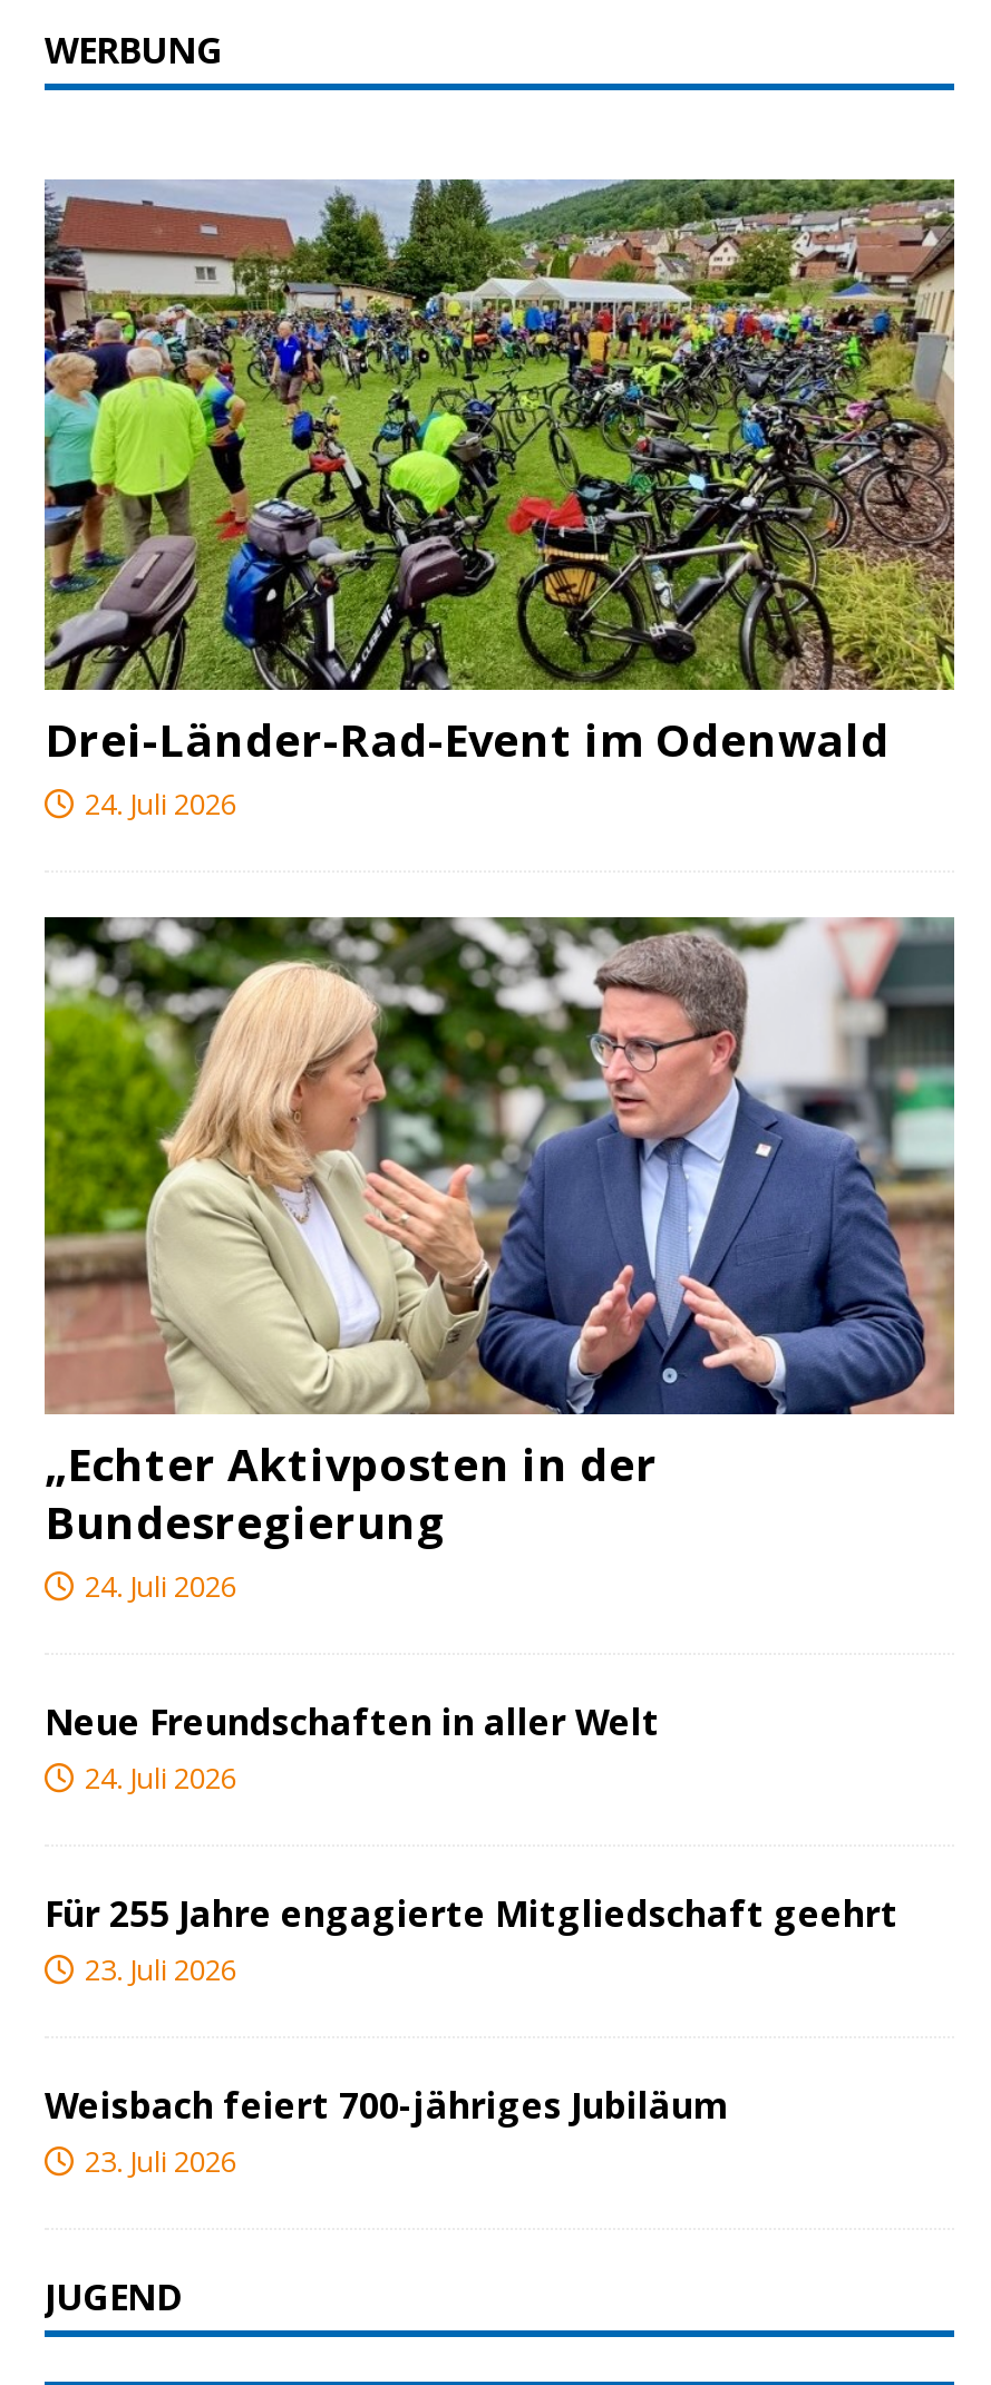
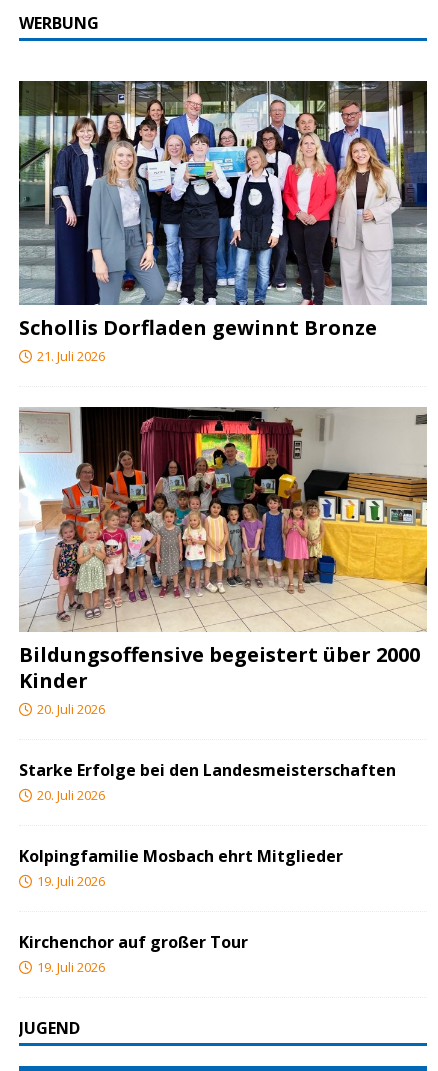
- [image]
- Drei-Länder-Rad-Event im Odenwald
- 24. Juli 2026
+ [image]
+ Schollis Dorfladen gewinnt Bronze
+ 21. Juli 2026

- [image]
- „Echter Aktivposten in der
- Bundesregierung
- 24. Juli 2026
+ [image]
+ Bildungsoffensive begeistert über 2000
+ Kinder
+ 20. Juli 2026

- Neue Freundschaften in aller Welt
- 24. Juli 2026
+ Starke Erfolge bei den Landesmeisterschaften
+ 20. Juli 2026

- Für 255 Jahre engagierte Mitgliedschaft geehrt
- 23. Juli 2026
+ Kolpingfamilie Mosbach ehrt Mitglieder
+ 19. Juli 2026

- Weisbach feiert 700-jähriges Jubiläum
- 23. Juli 2026
+ Kirchenchor auf großer Tour
+ 19. Juli 2026
